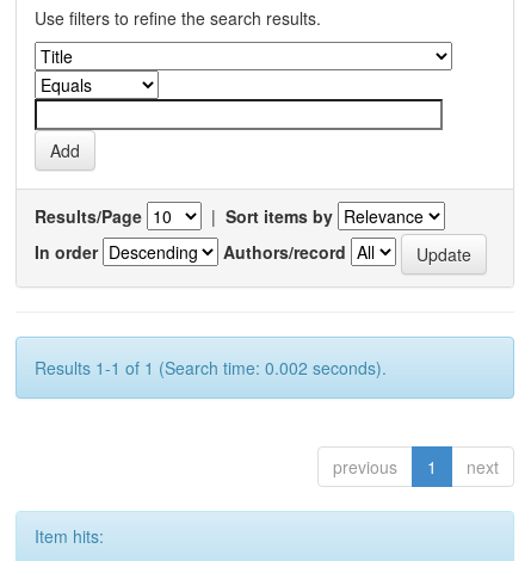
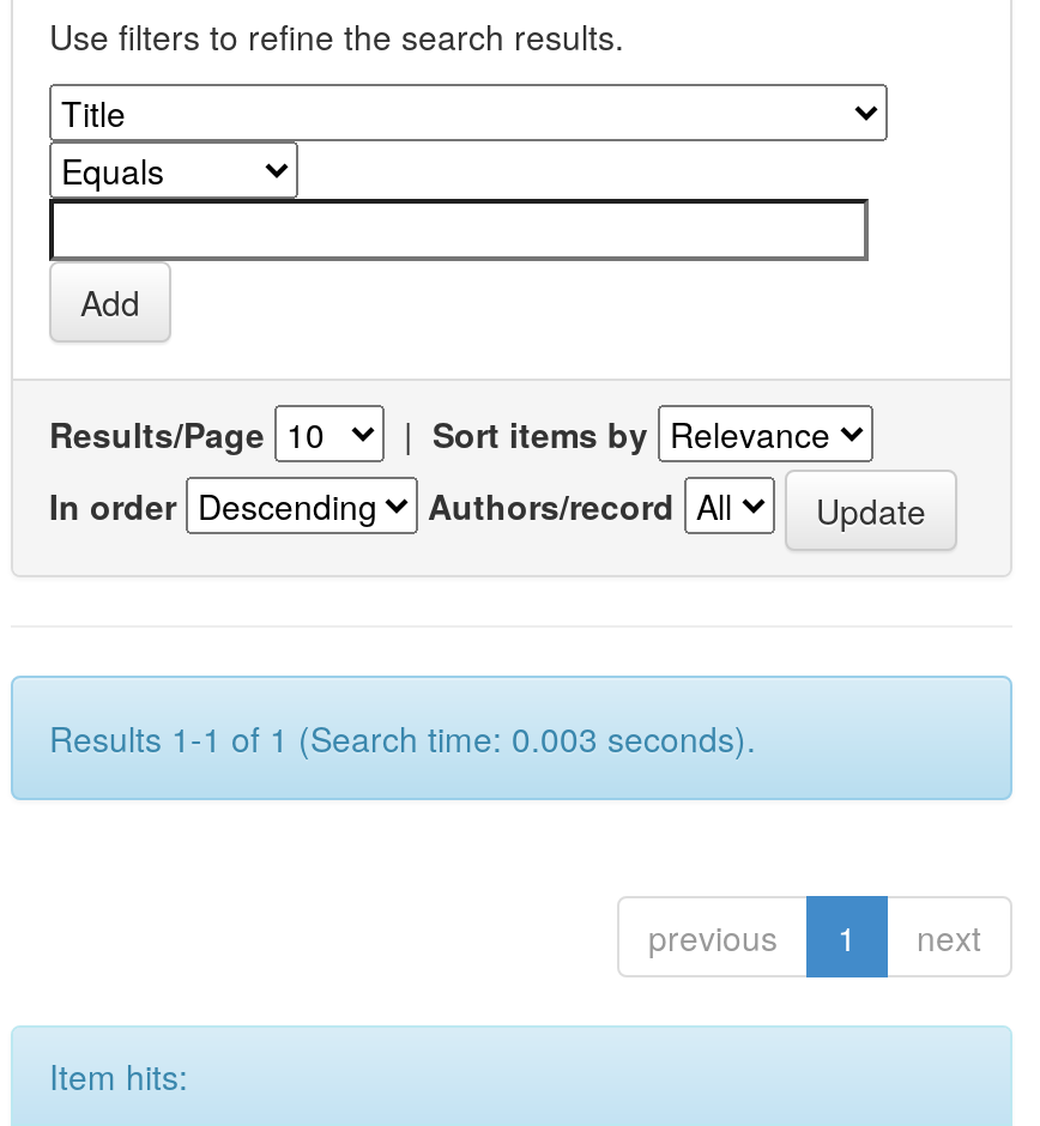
- Results 1-1 of 1 (Search time: 0.002 seconds).
+ Results 1-1 of 1 (Search time: 0.003 seconds).
